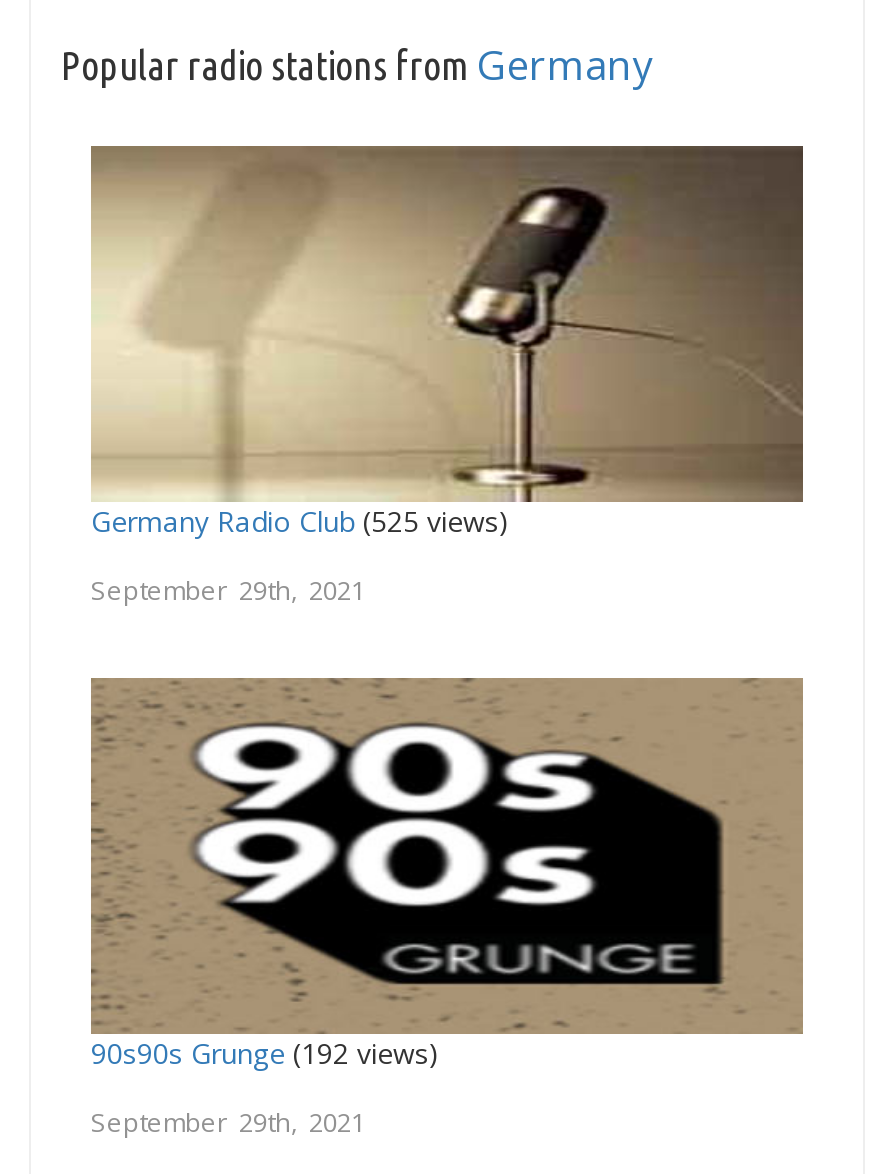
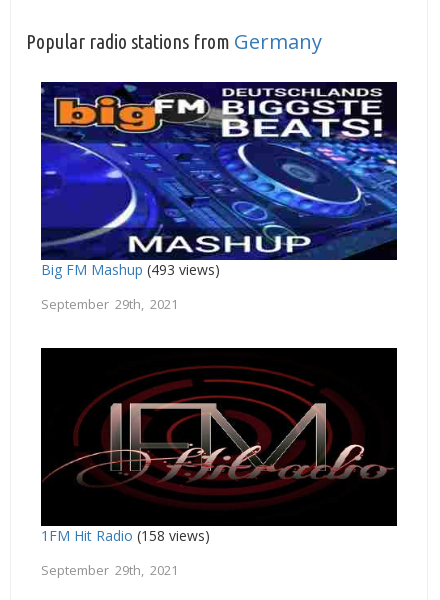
- [image]
- Germany Radio Club (525 views)
+ [image]
+ Big FM Mashup (493 views)

- [image]
- 90s90s Grunge(192 views)
+ [image]
+ 1FM Hit Radio(158 views)
